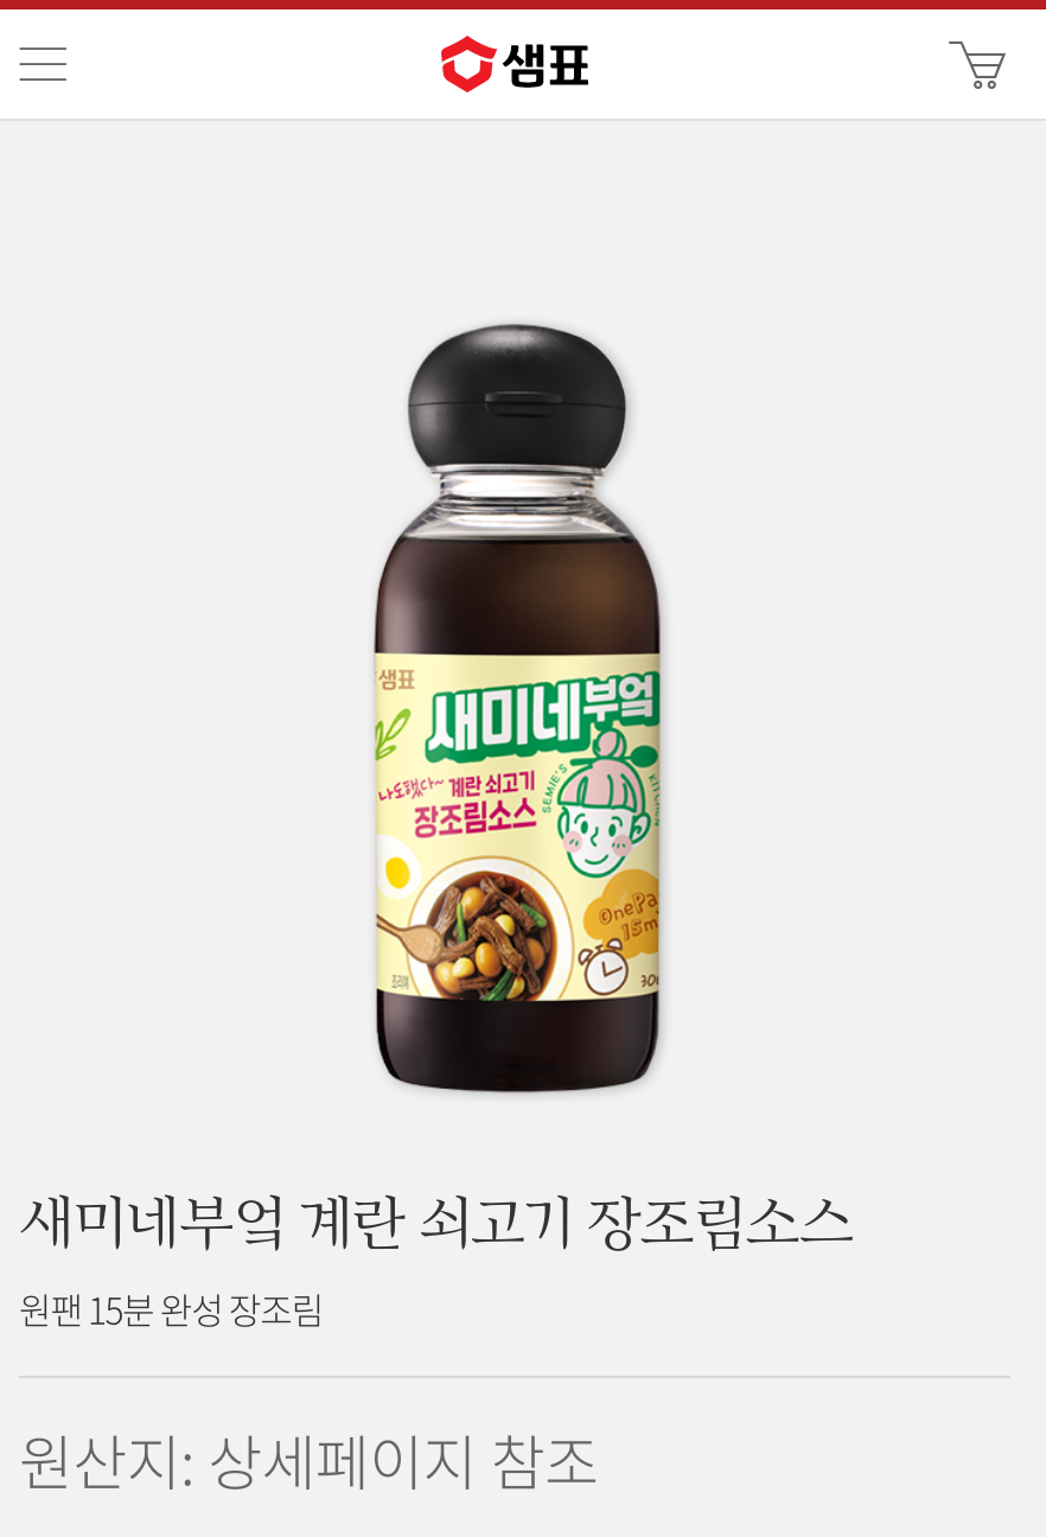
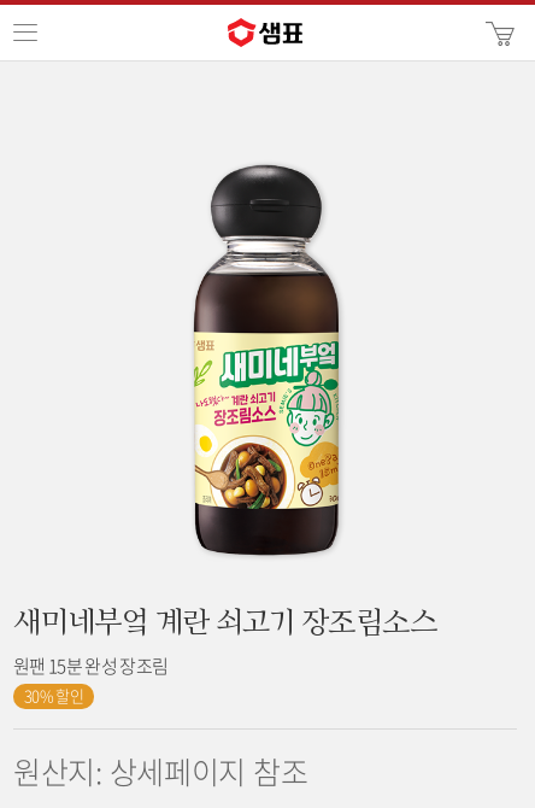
+ 30% 할인
